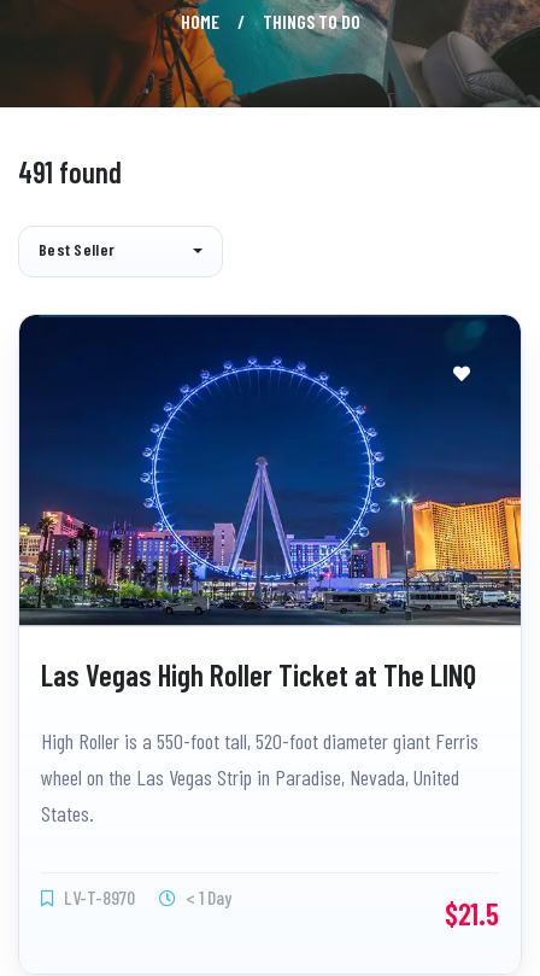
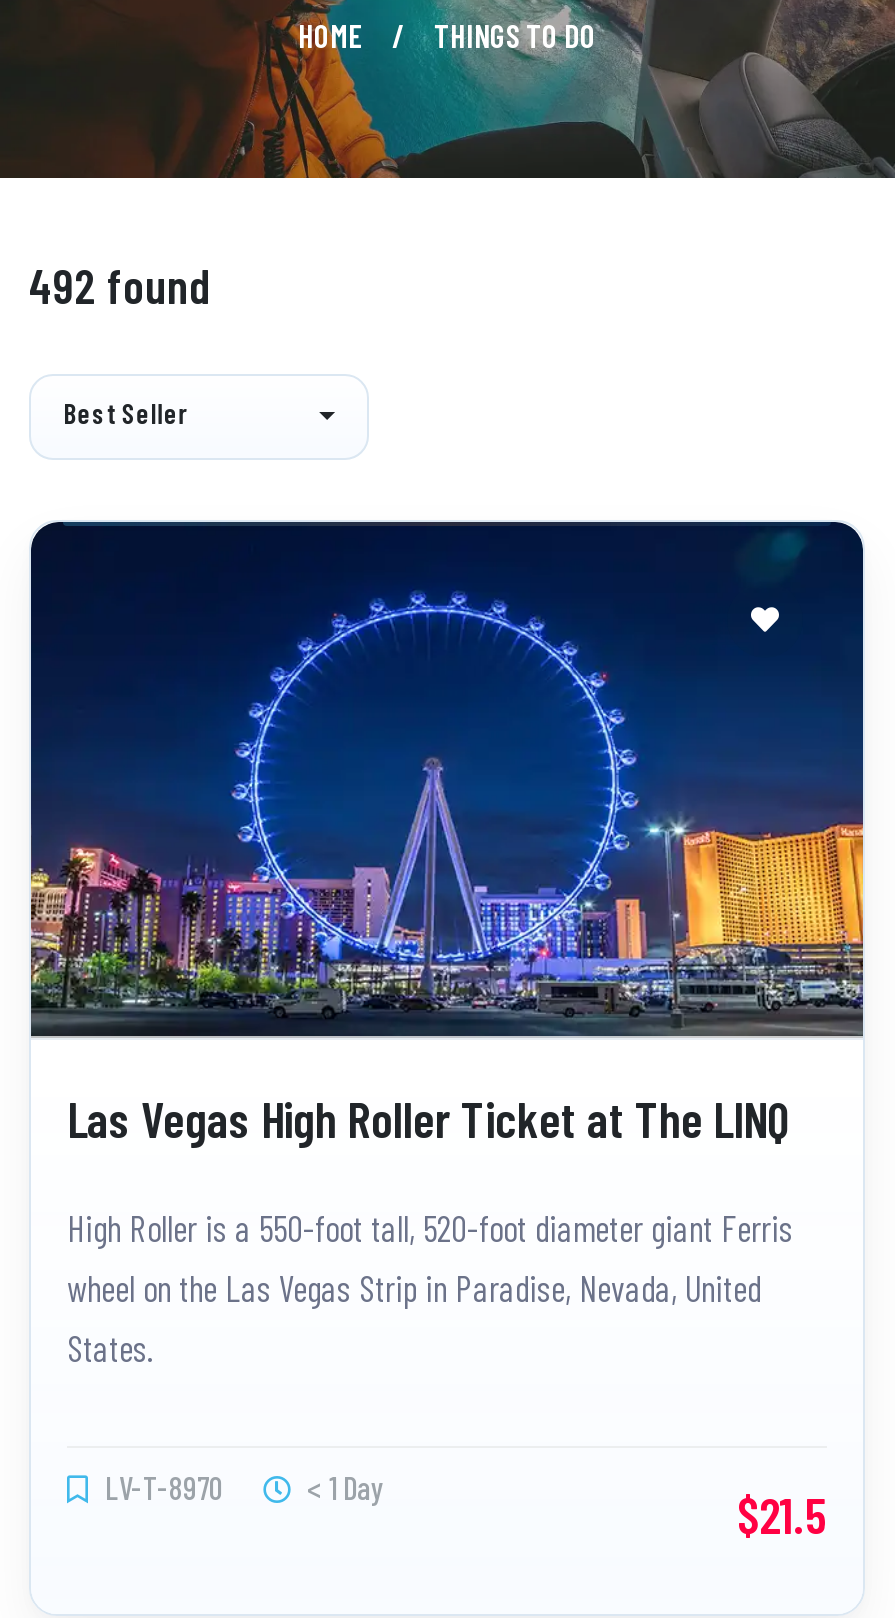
- 491 found
+ 492 found
